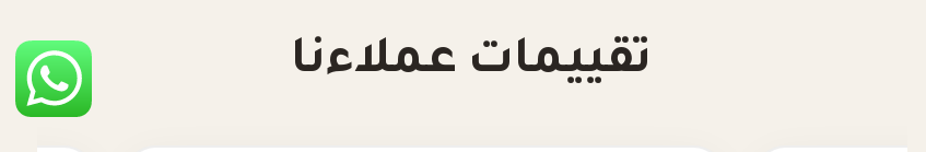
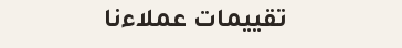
- [image]
